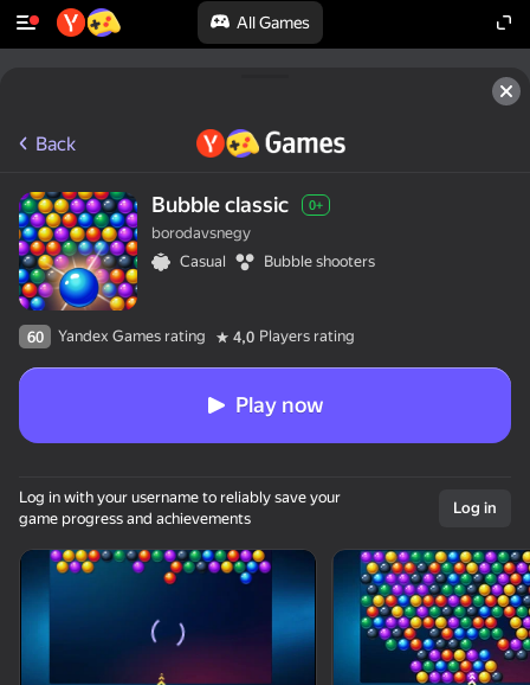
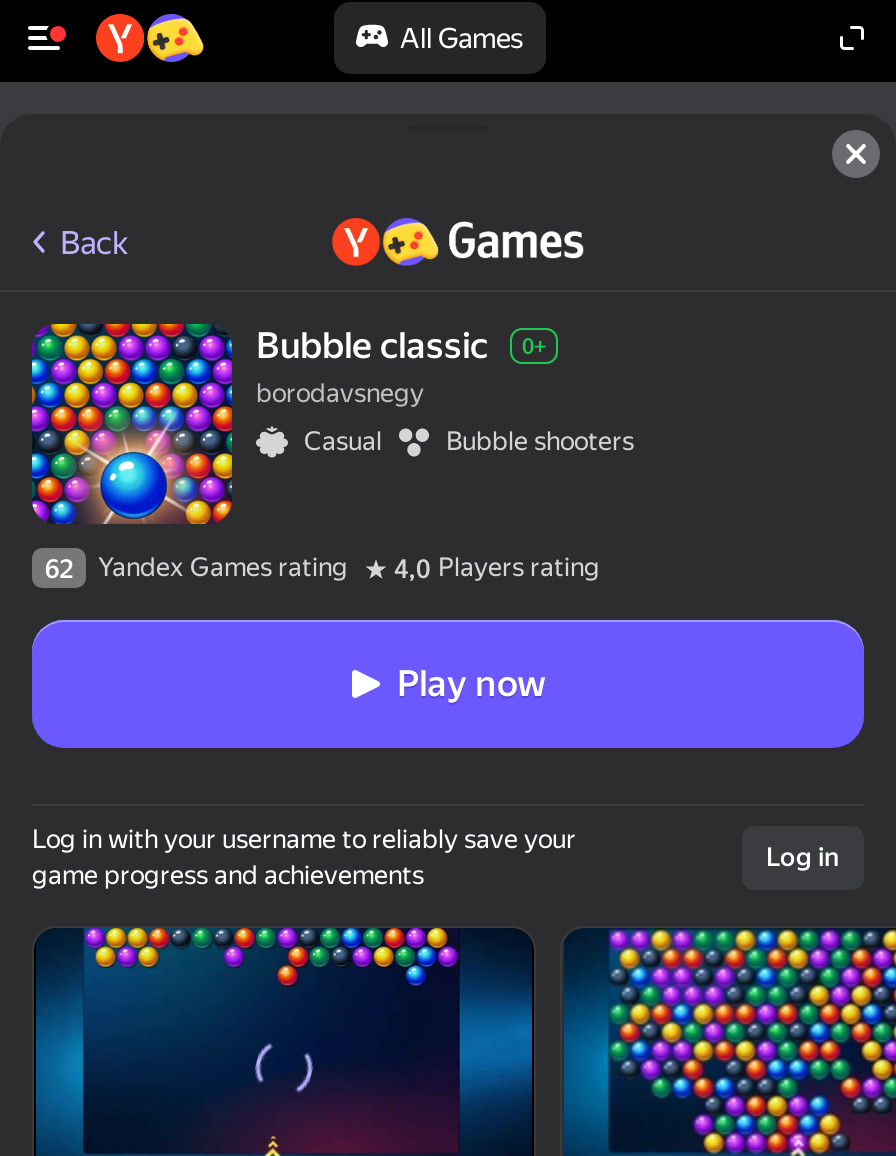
- 60 Yandex Games rating 4,0 Players rating
+ 62 Yandex Games rating 4,0 Players rating
